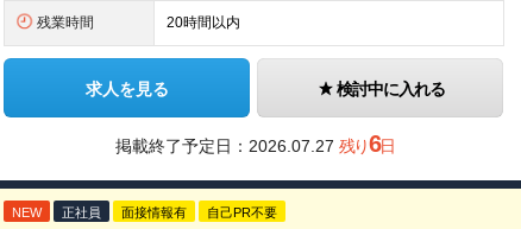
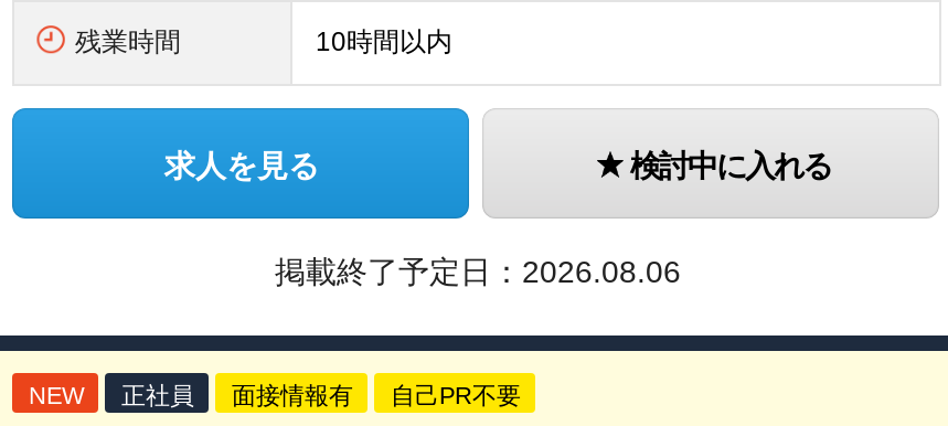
- 20時間以内
+ 10時間以内

- 掲載終了予定日：2026.07.27 残り6日
+ 掲載終了予定日：2026.08.06
